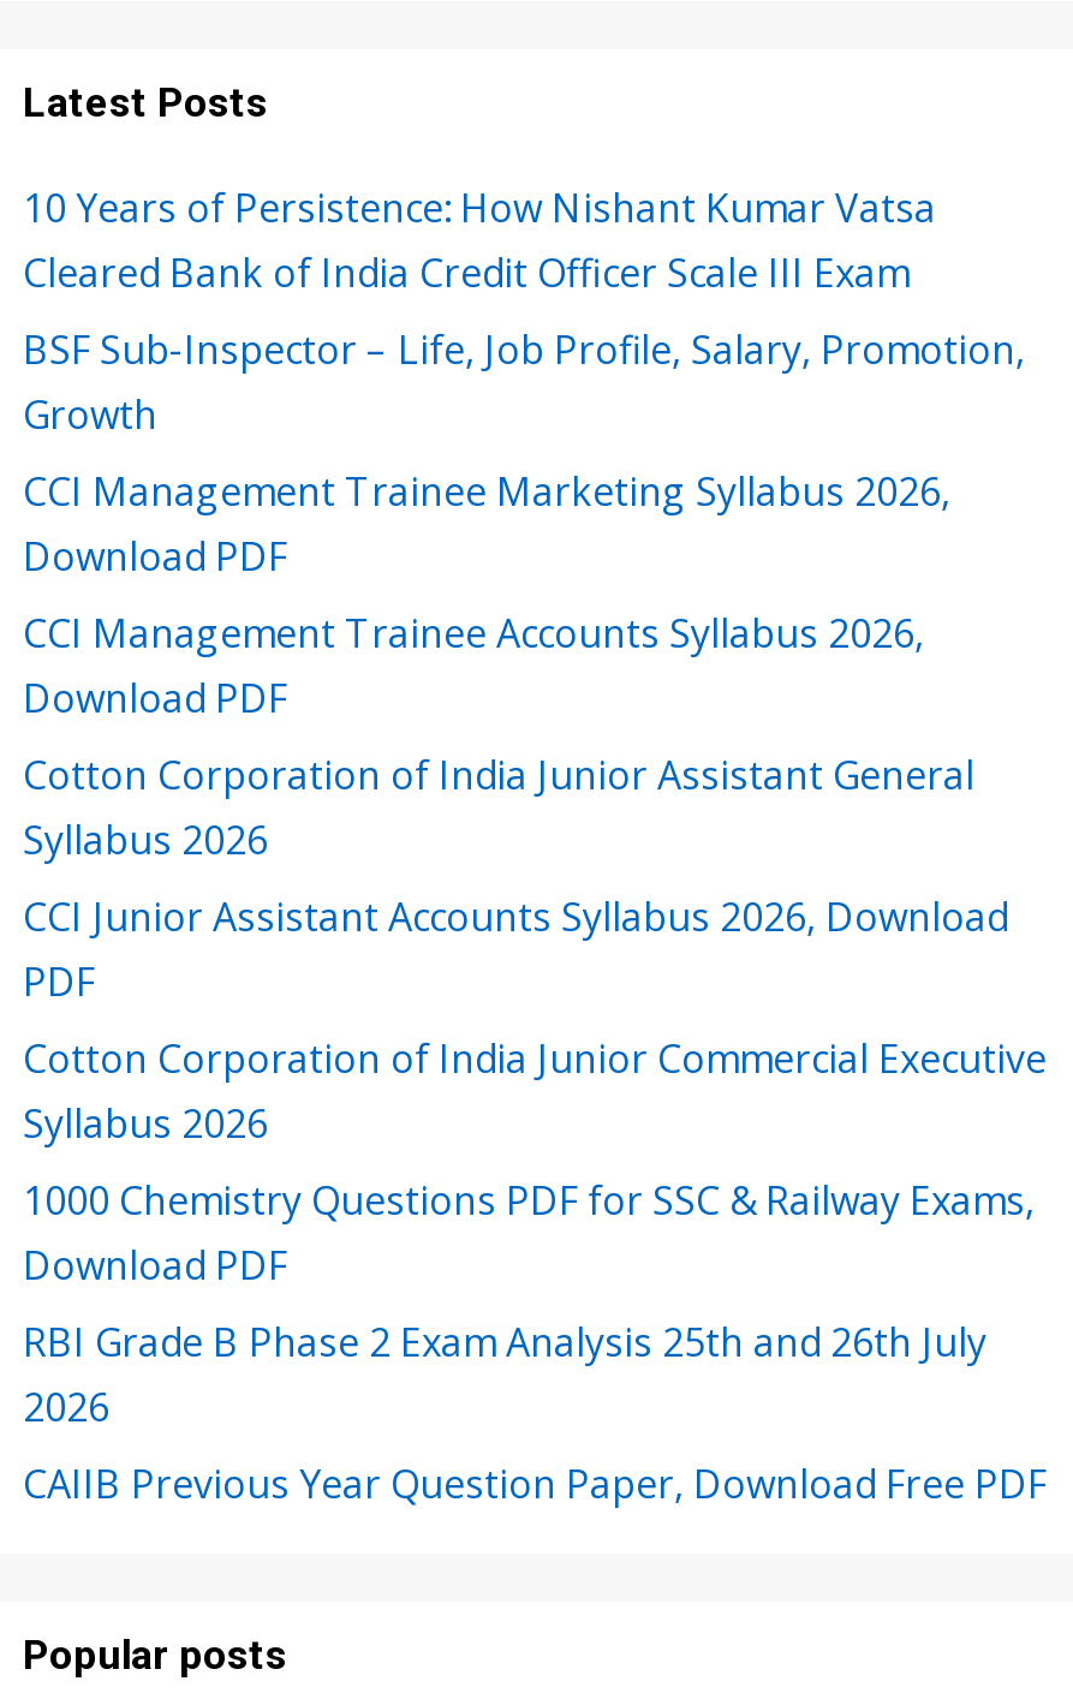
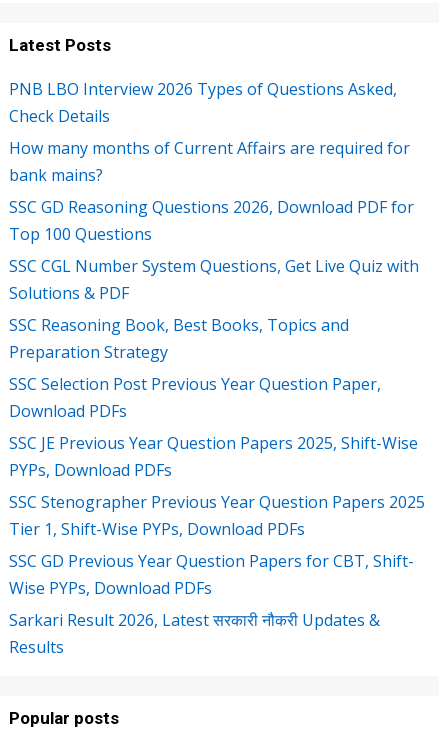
- 10 Years of Persistence: How Nishant Kumar Vatsa
- Cleared Bank of India Credit Officer Scale III Exam
+ PNB LBO Interview 2026 Types of Questions Asked,
+ Check Details

- BSF Sub-Inspector – Life, Job Profile, Salary, Promotion,
- Growth
+ How many months of Current Affairs are required for
+ bank mains?

- CCI Management Trainee Marketing Syllabus 2026,
- Download PDF
+ SSC GD Reasoning Questions 2026, Download PDF for
+ Top 100 Questions

- CCI Management Trainee Accounts Syllabus 2026,
- Download PDF
+ SSC CGL Number System Questions, Get Live Quiz with
+ Solutions & PDF

- Cotton Corporation of India Junior Assistant General
- Syllabus 2026
+ SSC Reasoning Book, Best Books, Topics and
+ Preparation Strategy

- CCI Junior Assistant Accounts Syllabus 2026, Download
- PDF
+ SSC Selection Post Previous Year Question Paper,
+ Download PDFs

- Cotton Corporation of India Junior Commercial Executive
- Syllabus 2026
+ SSC JE Previous Year Question Papers 2025, Shift-Wise
+ PYPs, Download PDFs

- 1000 Chemistry Questions PDF for SSC & Railway Exams,
- Download PDF
+ SSC Stenographer Previous Year Question Papers 2025
+ Tier 1, Shift-Wise PYPs, Download PDFs

- RBI Grade B Phase 2 Exam Analysis 25th and 26th July
- 2026
+ SSC GD Previous Year Question Papers for CBT, Shift-
+ Wise PYPs, Download PDFs

- CAIIB Previous Year Question Paper, Download Free PDF
+ Sarkari Result 2026, Latest सरकारी नौकरी Updates &
+ Results
